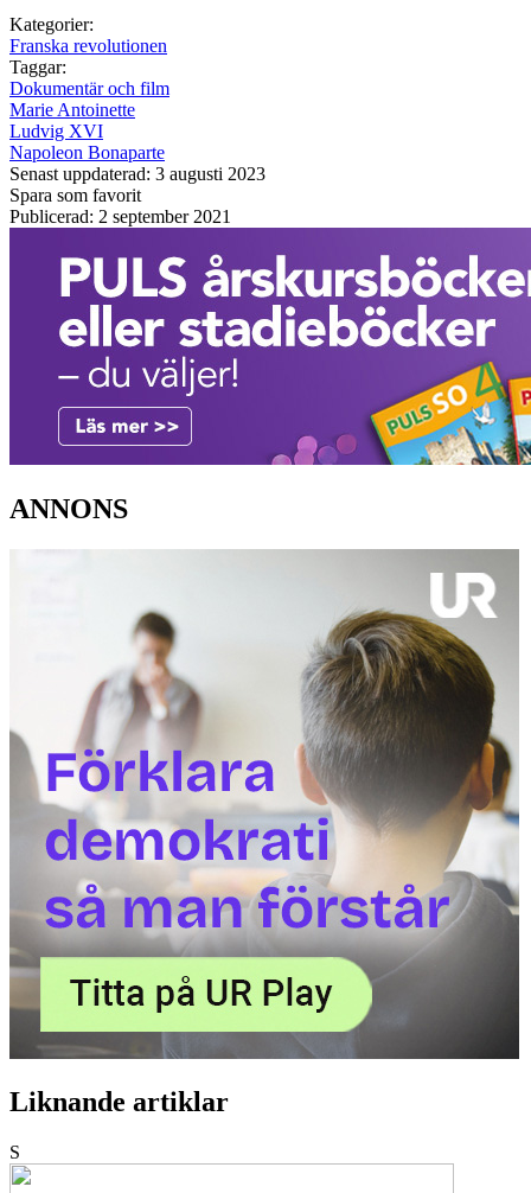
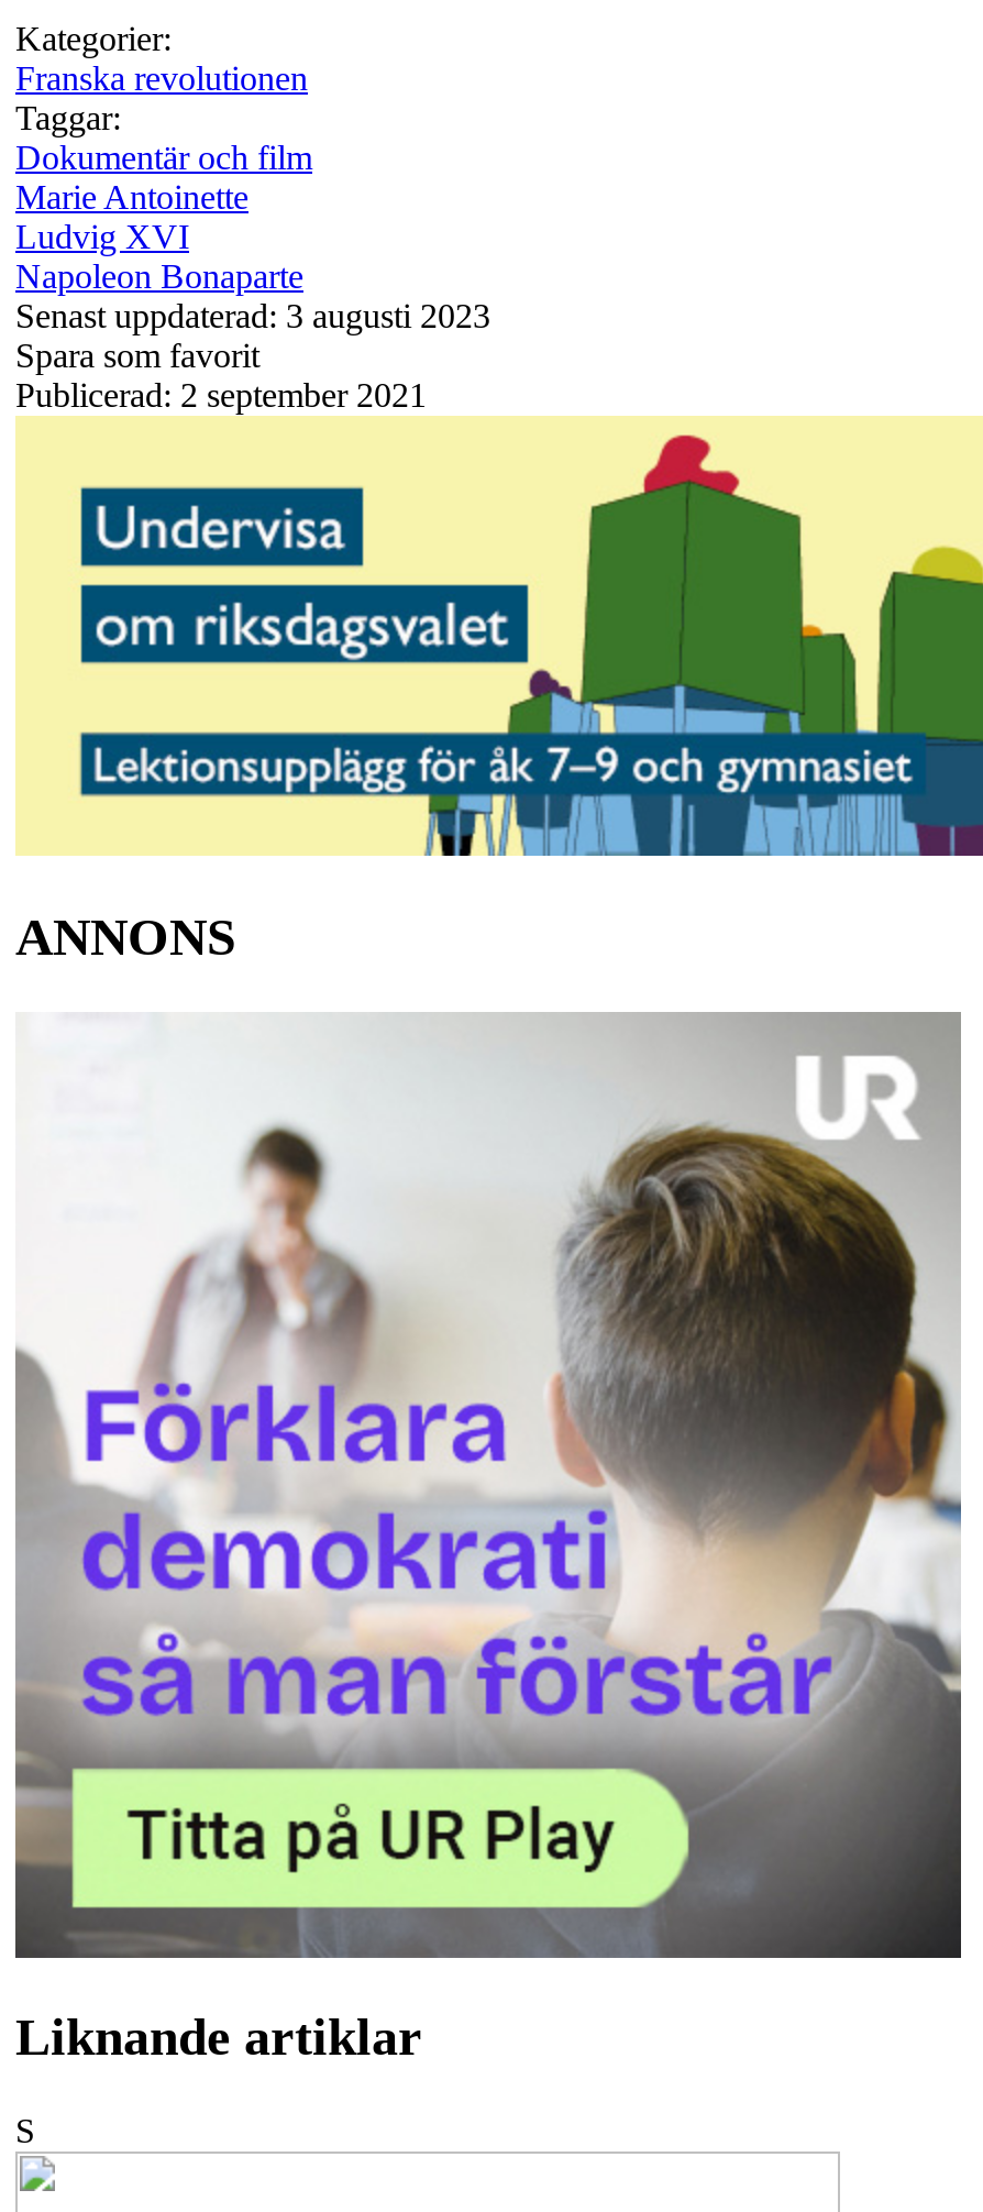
- [image]
+ [image]
